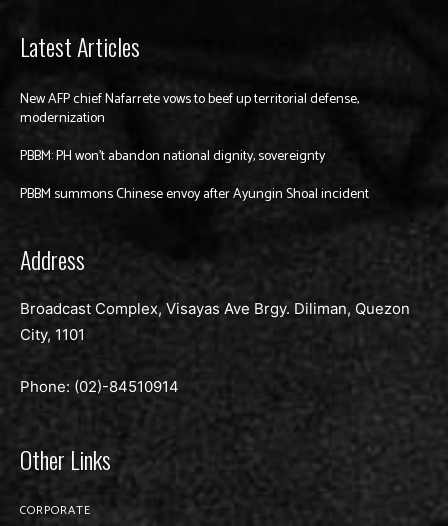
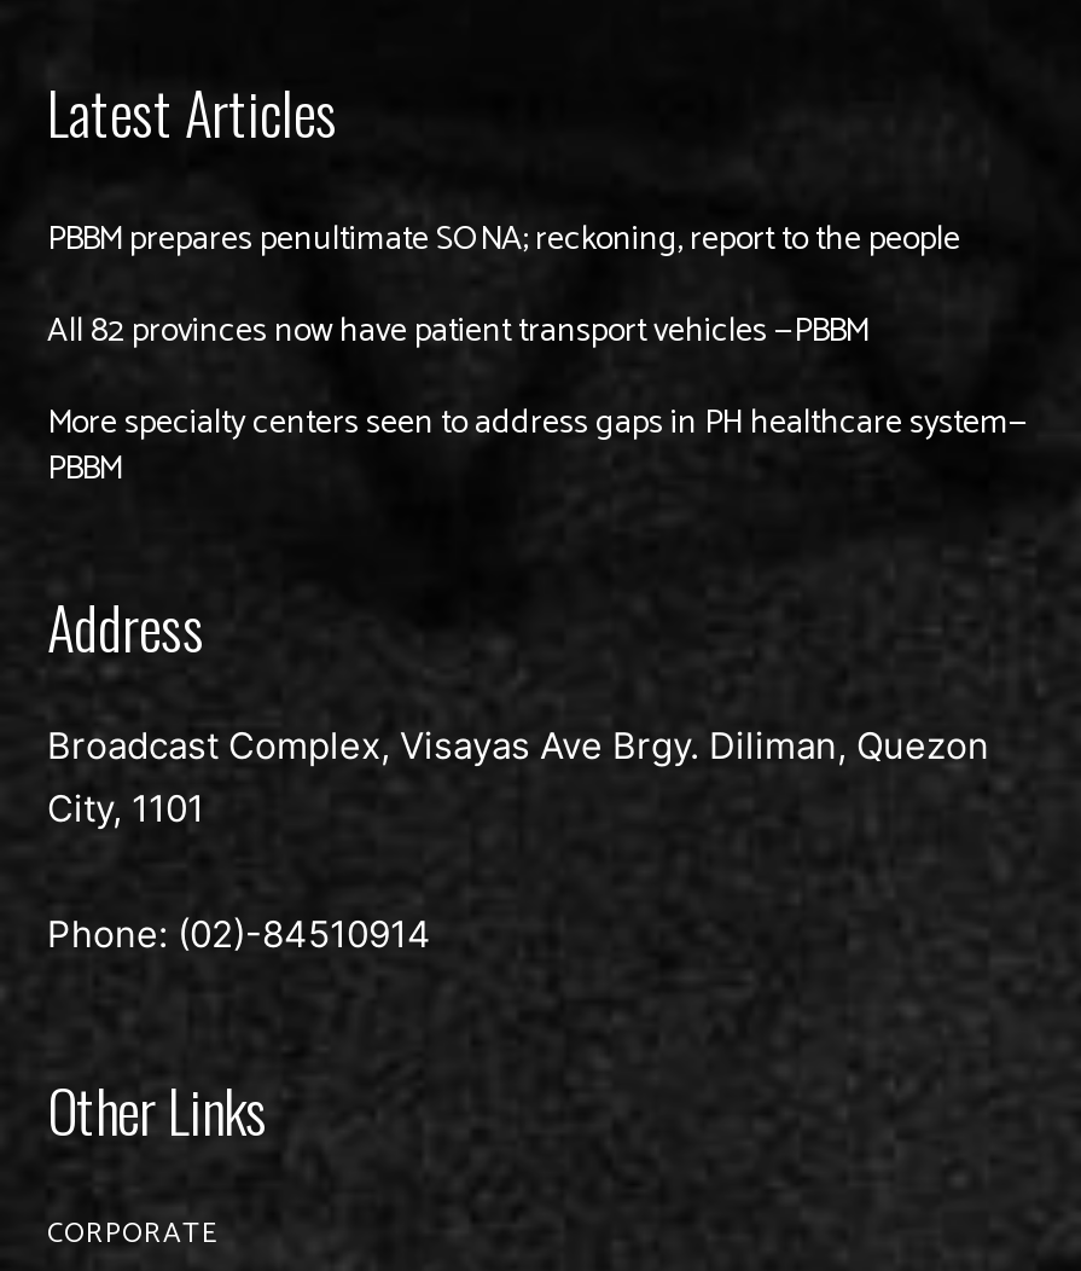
- New AFP chief Nafarrete vows to beef up territorial defense,
- modernization
+ PBBM prepares penultimate SONA; reckoning, report to the people

- PBBM: PH won’t abandon national dignity, sovereignty
+ All 82 provinces now have patient transport vehicles —PBBM

- PBBM summons Chinese envoy after Ayungin Shoal incident
+ More specialty centers seen to address gaps in PH healthcare system—
+ PBBM
